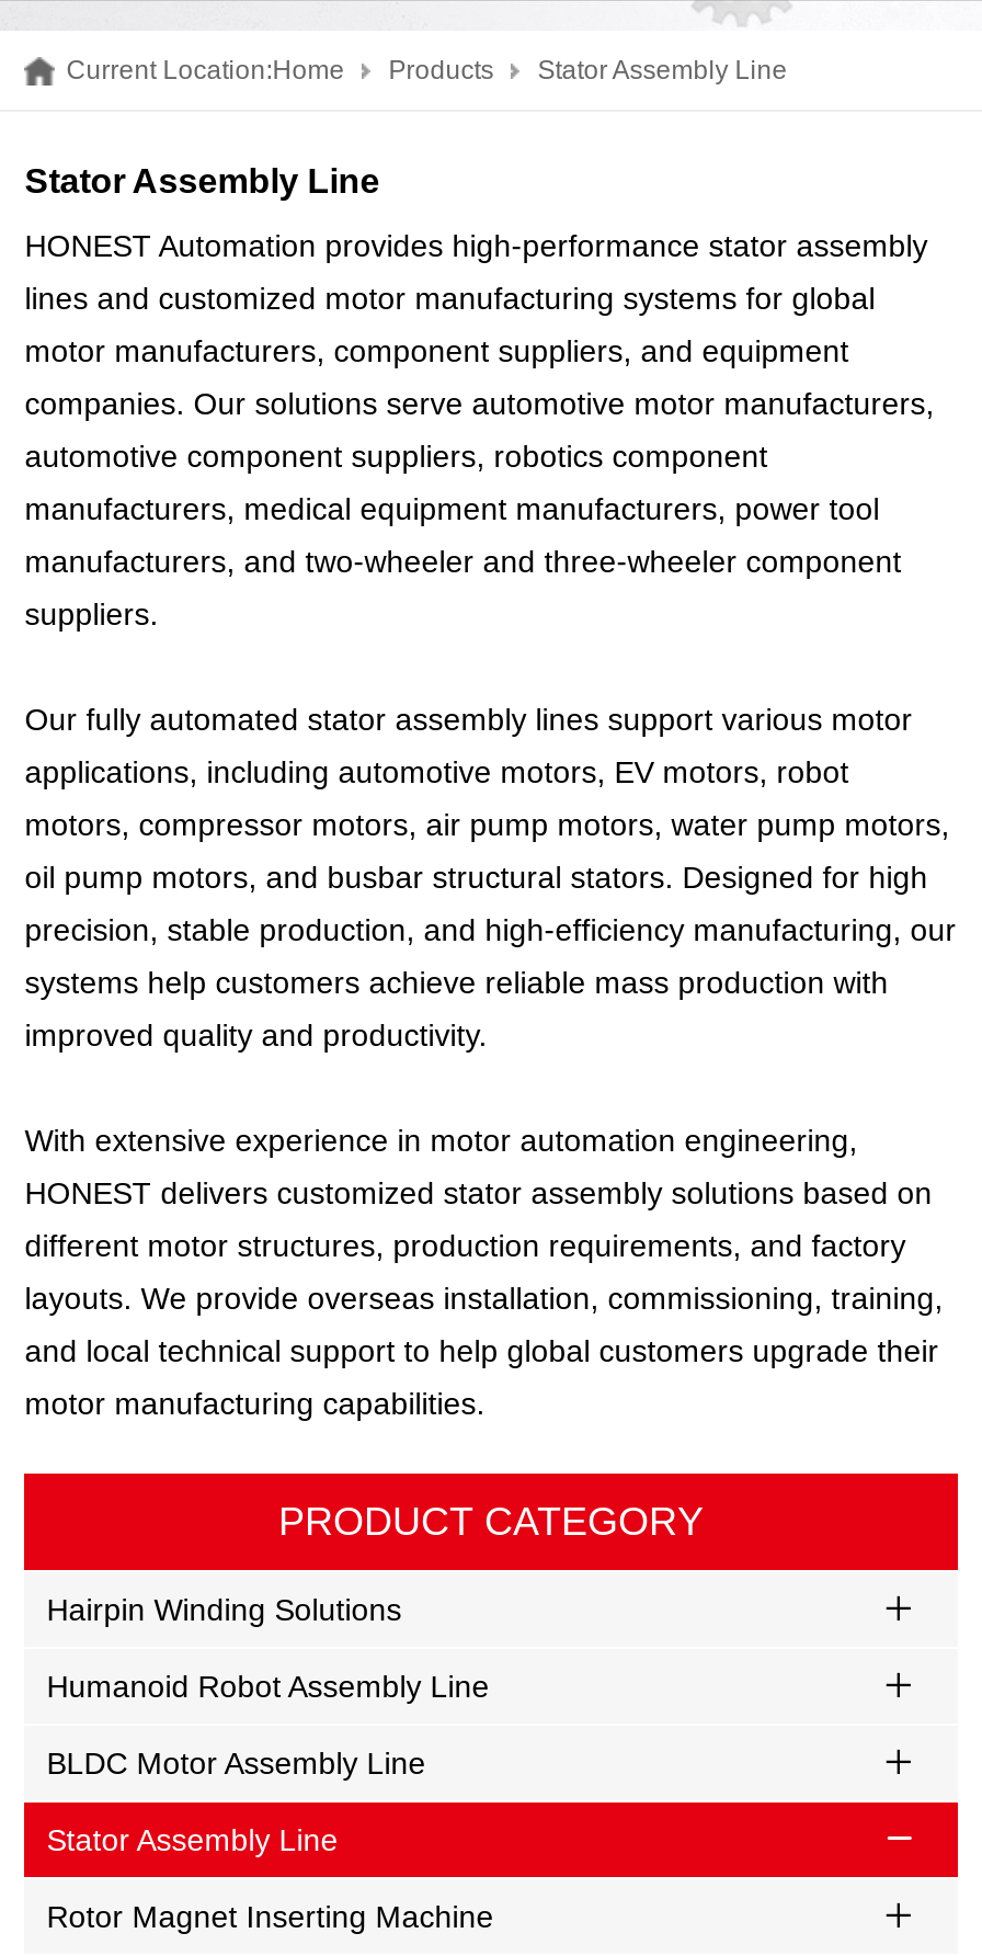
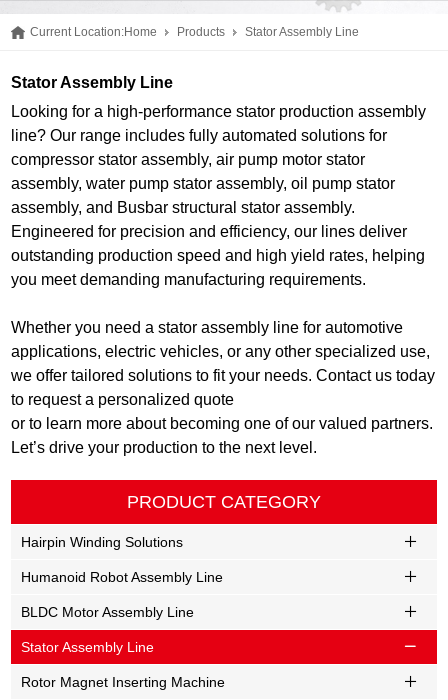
- HONEST Automation provides high-performance stator assembly
- lines and customized motor manufacturing systems for global
- motor manufacturers, component suppliers, and equipment
- companies. Our solutions serve automotive motor manufacturers,
- automotive component suppliers, robotics component
- manufacturers, medical equipment manufacturers, power tool
- manufacturers, and two-wheeler and three-wheeler component
- suppliers.
- Our fully automated stator assembly lines support various motor
- applications, including automotive motors, EV motors, robot
- motors, compressor motors, air pump motors, water pump motors,
- oil pump motors, and busbar structural stators. Designed for high
- precision, stable production, and high-efficiency manufacturing, our
- systems help customers achieve reliable mass production with
- improved quality and productivity.
- With extensive experience in motor automation engineering,
- HONEST delivers customized stator assembly solutions based on
- different motor structures, production requirements, and factory
- layouts. We provide overseas installation, commissioning, training,
- and local technical support to help global customers upgrade their
- motor manufacturing capabilities.
+ Looking for a high-performance stator production assembly
+ line? Our range includes fully automated solutions for
+ compressor stator assembly, air pump motor stator
+ assembly, water pump stator assembly, oil pump stator
+ assembly, and Busbar structural stator assembly.
+ Engineered for precision and efficiency, our lines deliver
+ outstanding production speed and high yield rates, helping
+ you meet demanding manufacturing requirements.
+ Whether you need a stator assembly line for automotive
+ applications, electric vehicles, or any other specialized use,
+ we offer tailored solutions to fit your needs. Contact us today
+ to request a personalized quote
+ or to learn more about becoming one of our valued partners.
+ Let’s drive your production to the next level.
